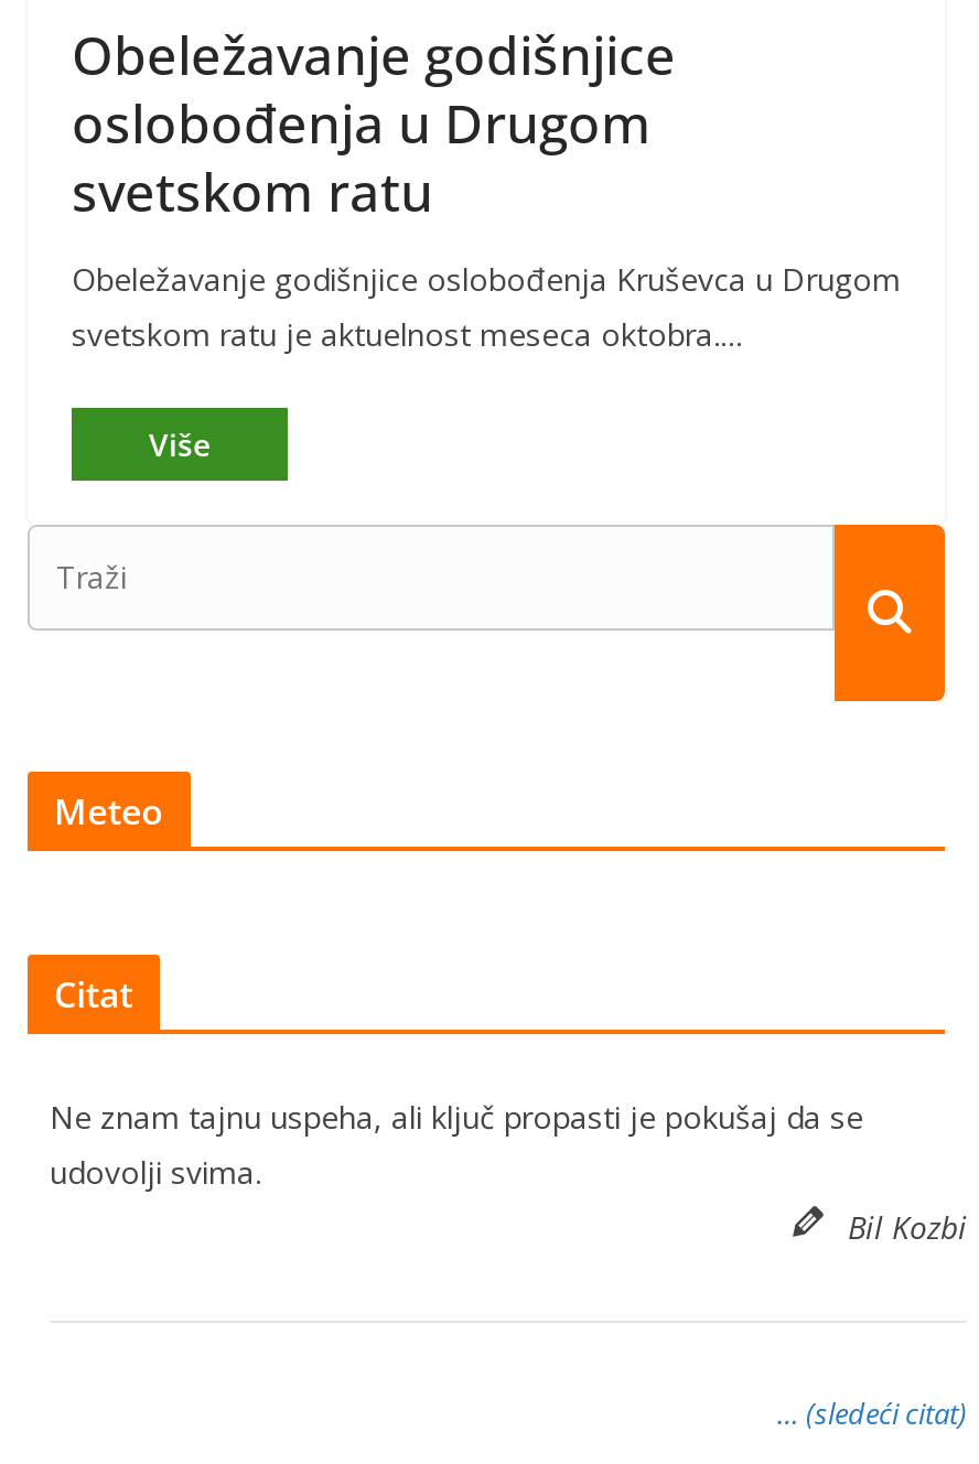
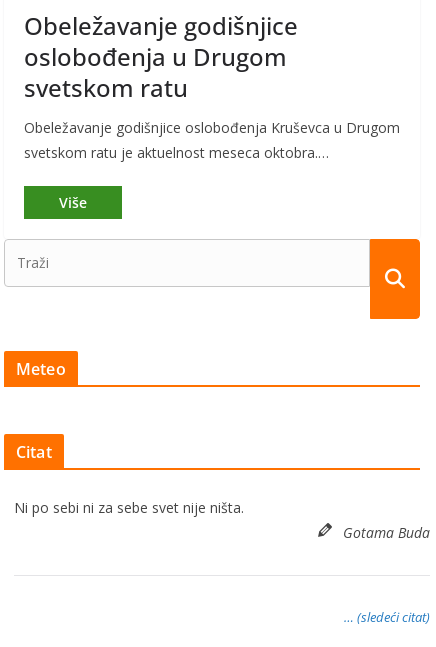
- Ne znam tajnu uspeha, ali ključ propasti je pokušaj da se
- udovolji svima.
- Bil Kozbi
+ Ni po sebi ni za sebe svet nije ništa.
+ Gotama Buda
